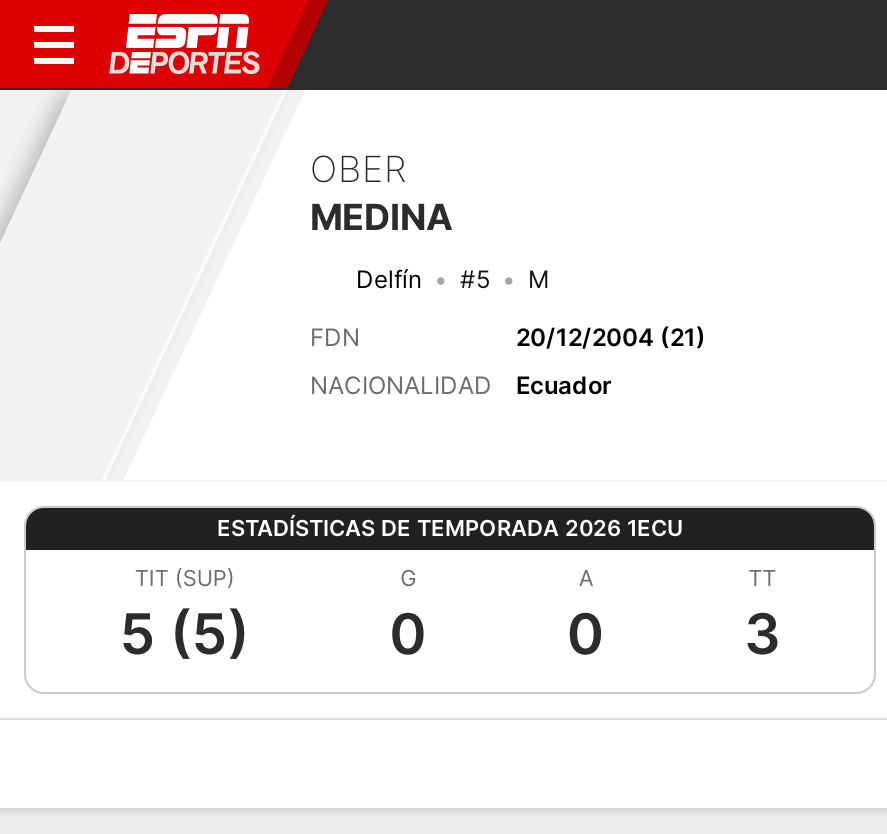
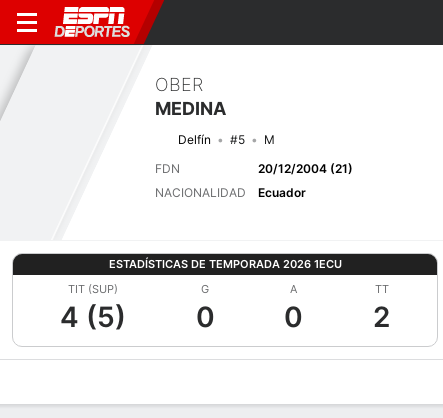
- 5 (5)
+ 4 (5)

- 3
+ 2
